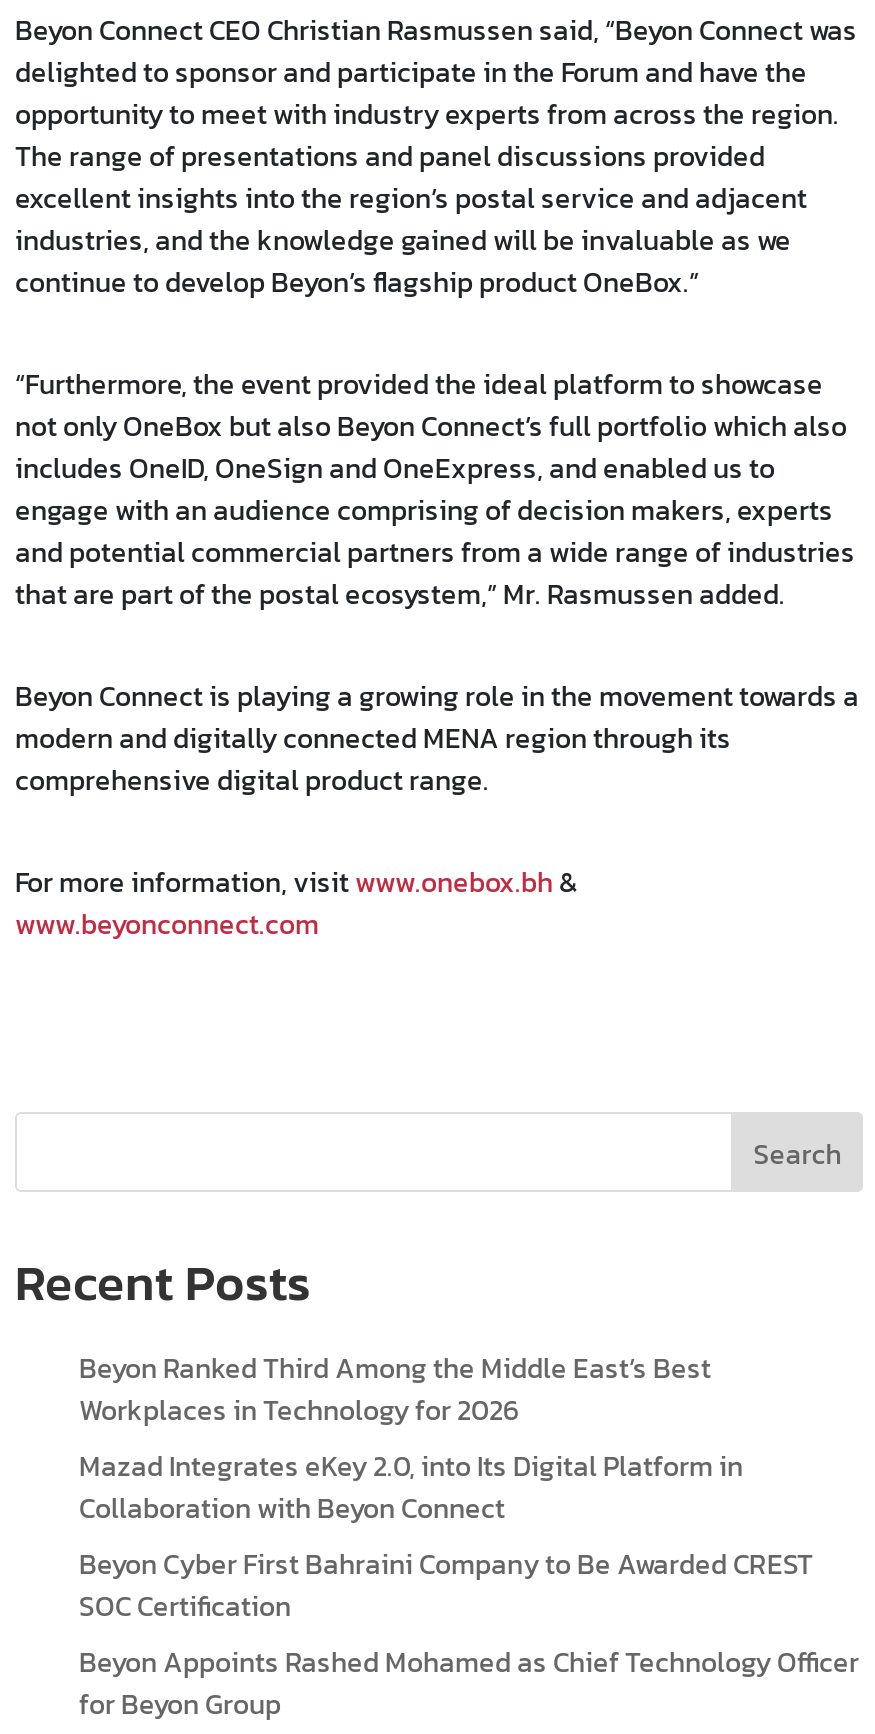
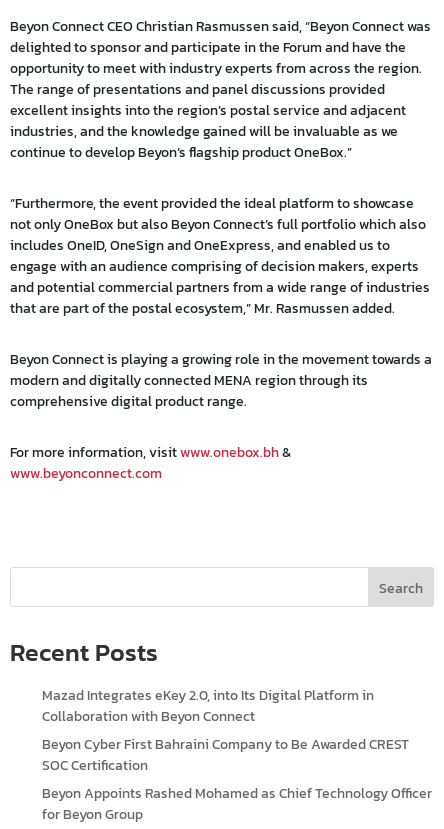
- Beyon Ranked Third Among the Middle East’s Best
- Workplaces in Technology for 2026
